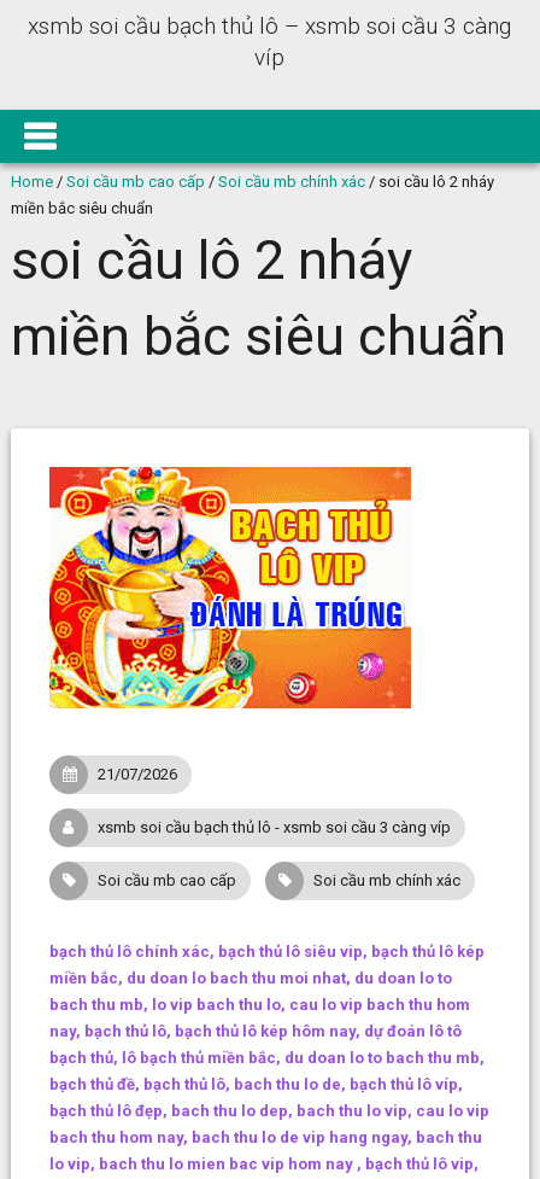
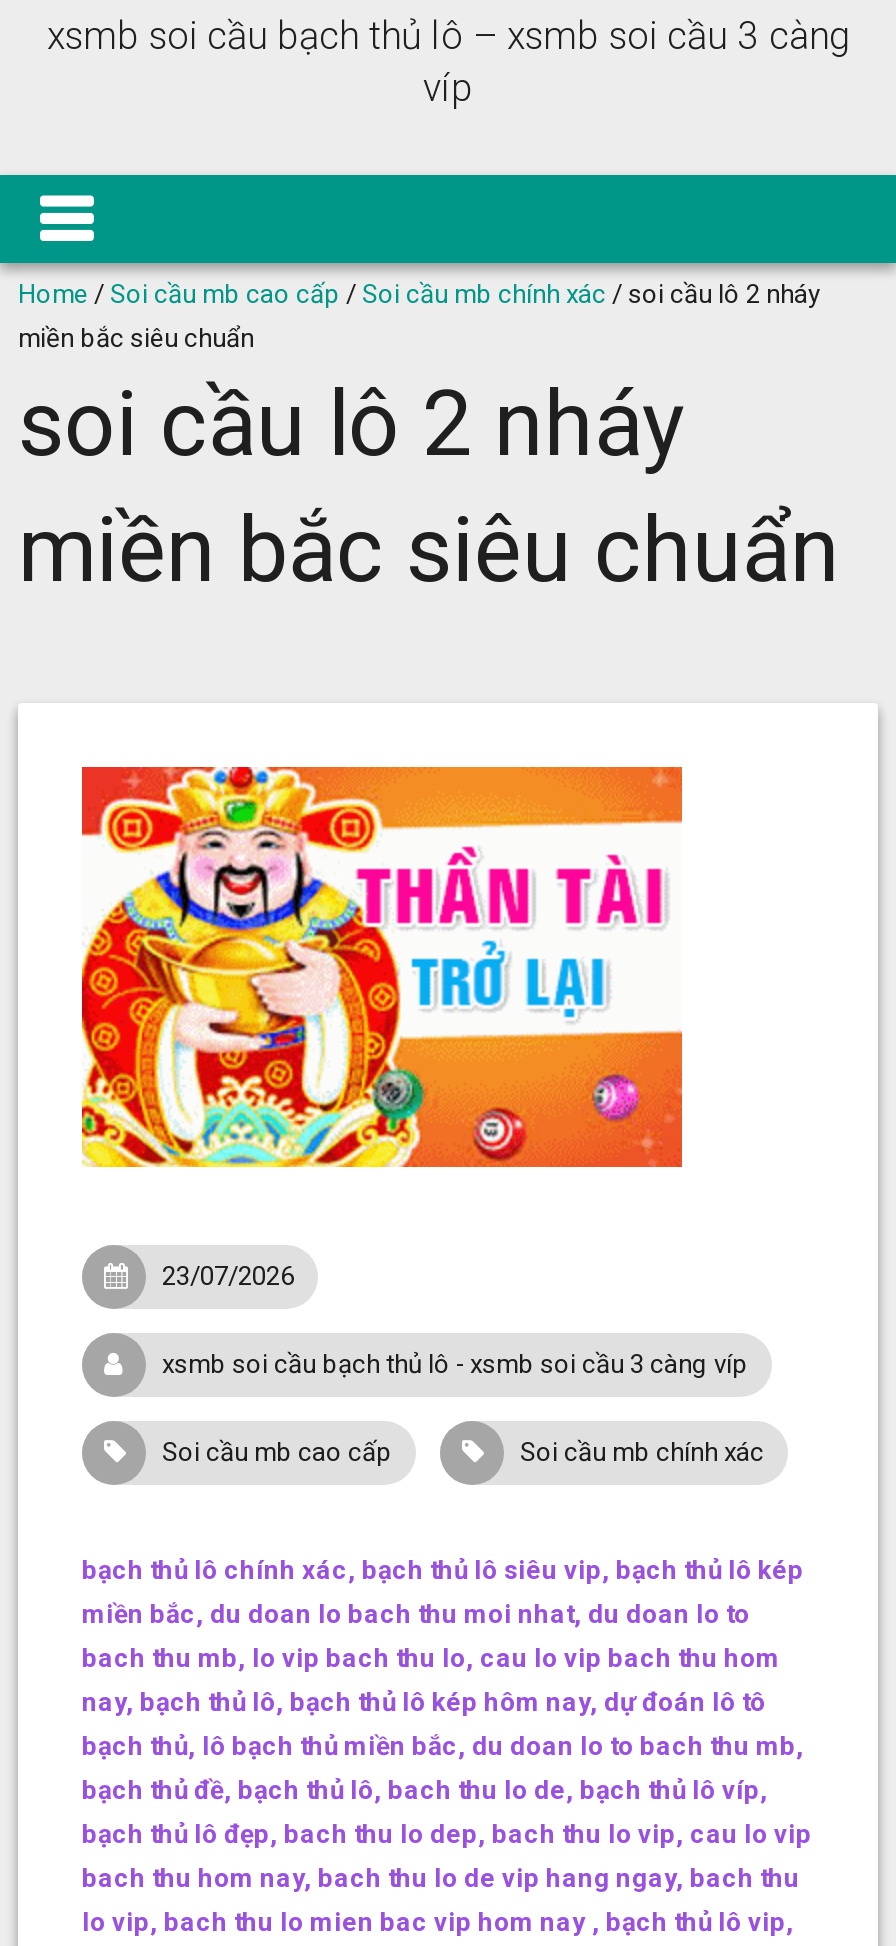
- [image]
+ [image]

- 21/07/2026
+ 23/07/2026
